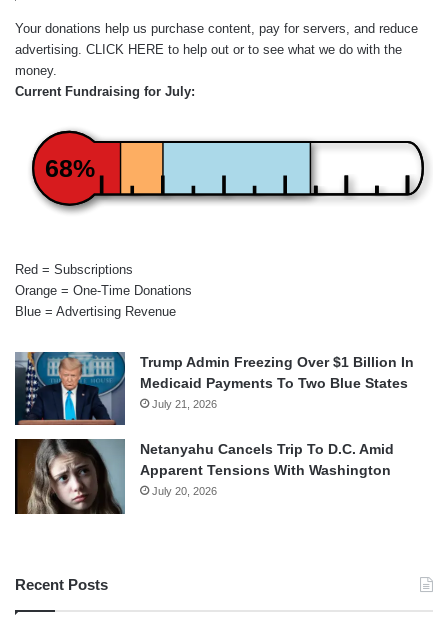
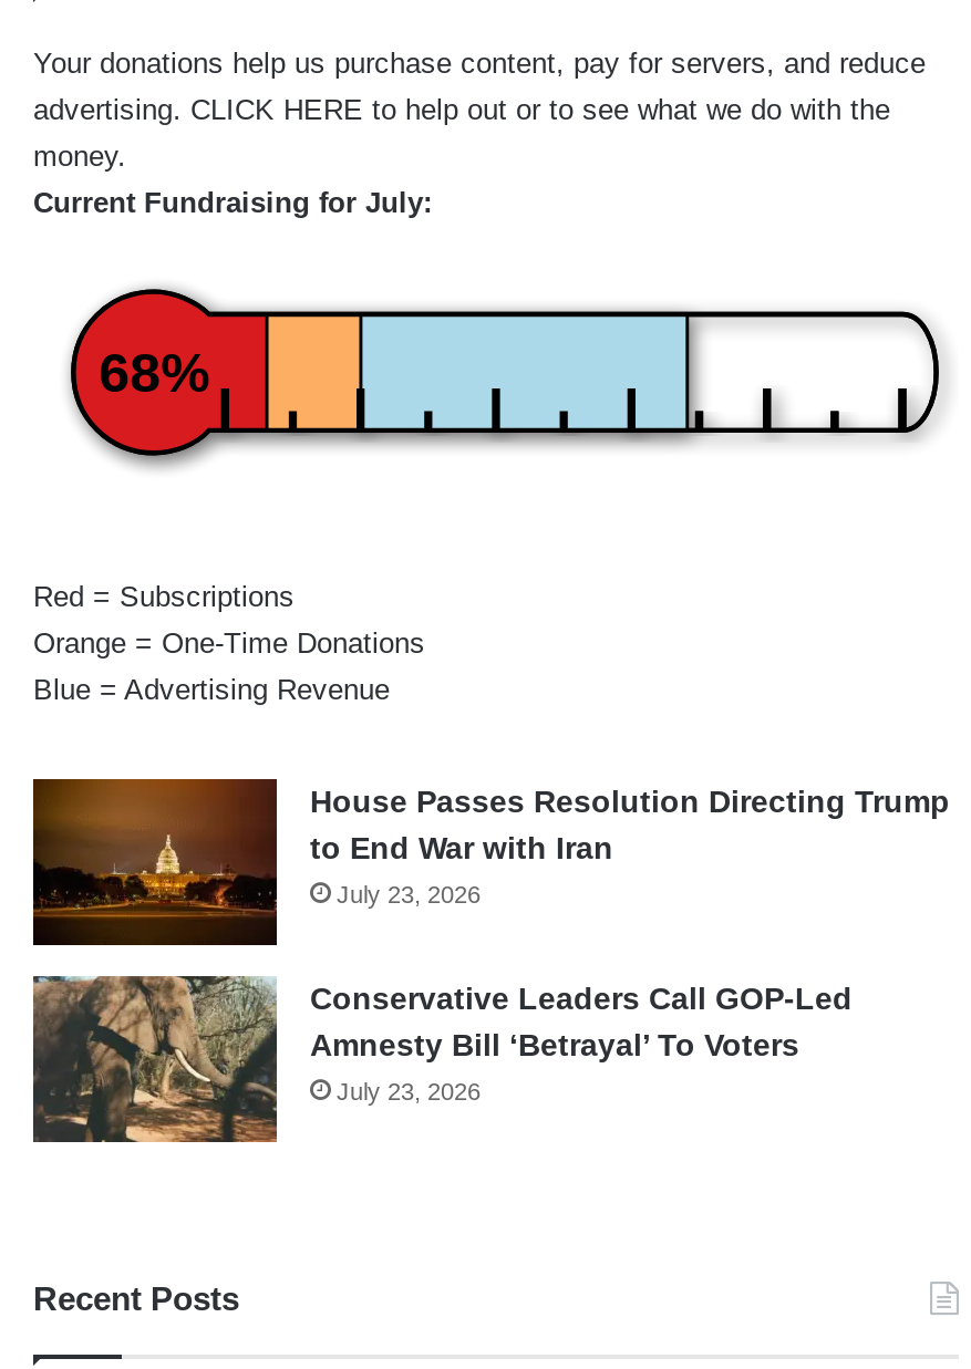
- [image]
- Trump Admin Freezing Over $1 Billion In
- Medicaid Payments To Two Blue States
- July 21, 2026
+ [image]
+ House Passes Resolution Directing Trump
+ to End War with Iran
+ July 23, 2026

- [image]
- Netanyahu Cancels Trip To D.C. Amid
- Apparent Tensions With Washington
- July 20, 2026
+ [image]
+ Conservative Leaders Call GOP-Led
+ Amnesty Bill ‘Betrayal’ To Voters
+ July 23, 2026
